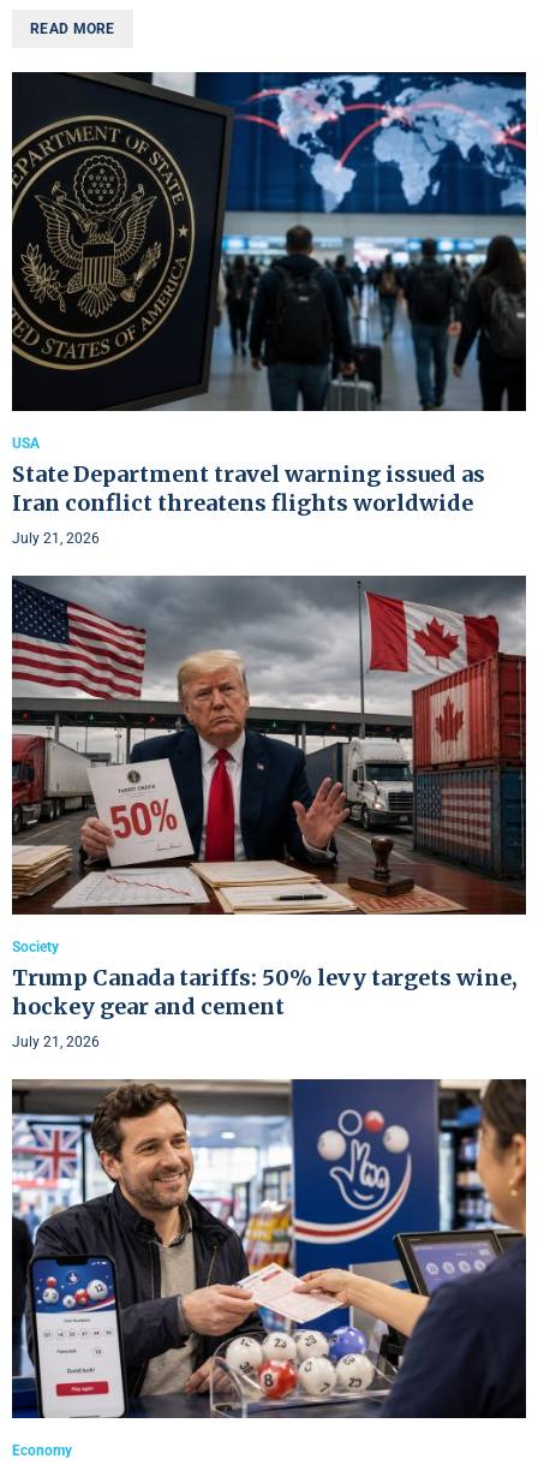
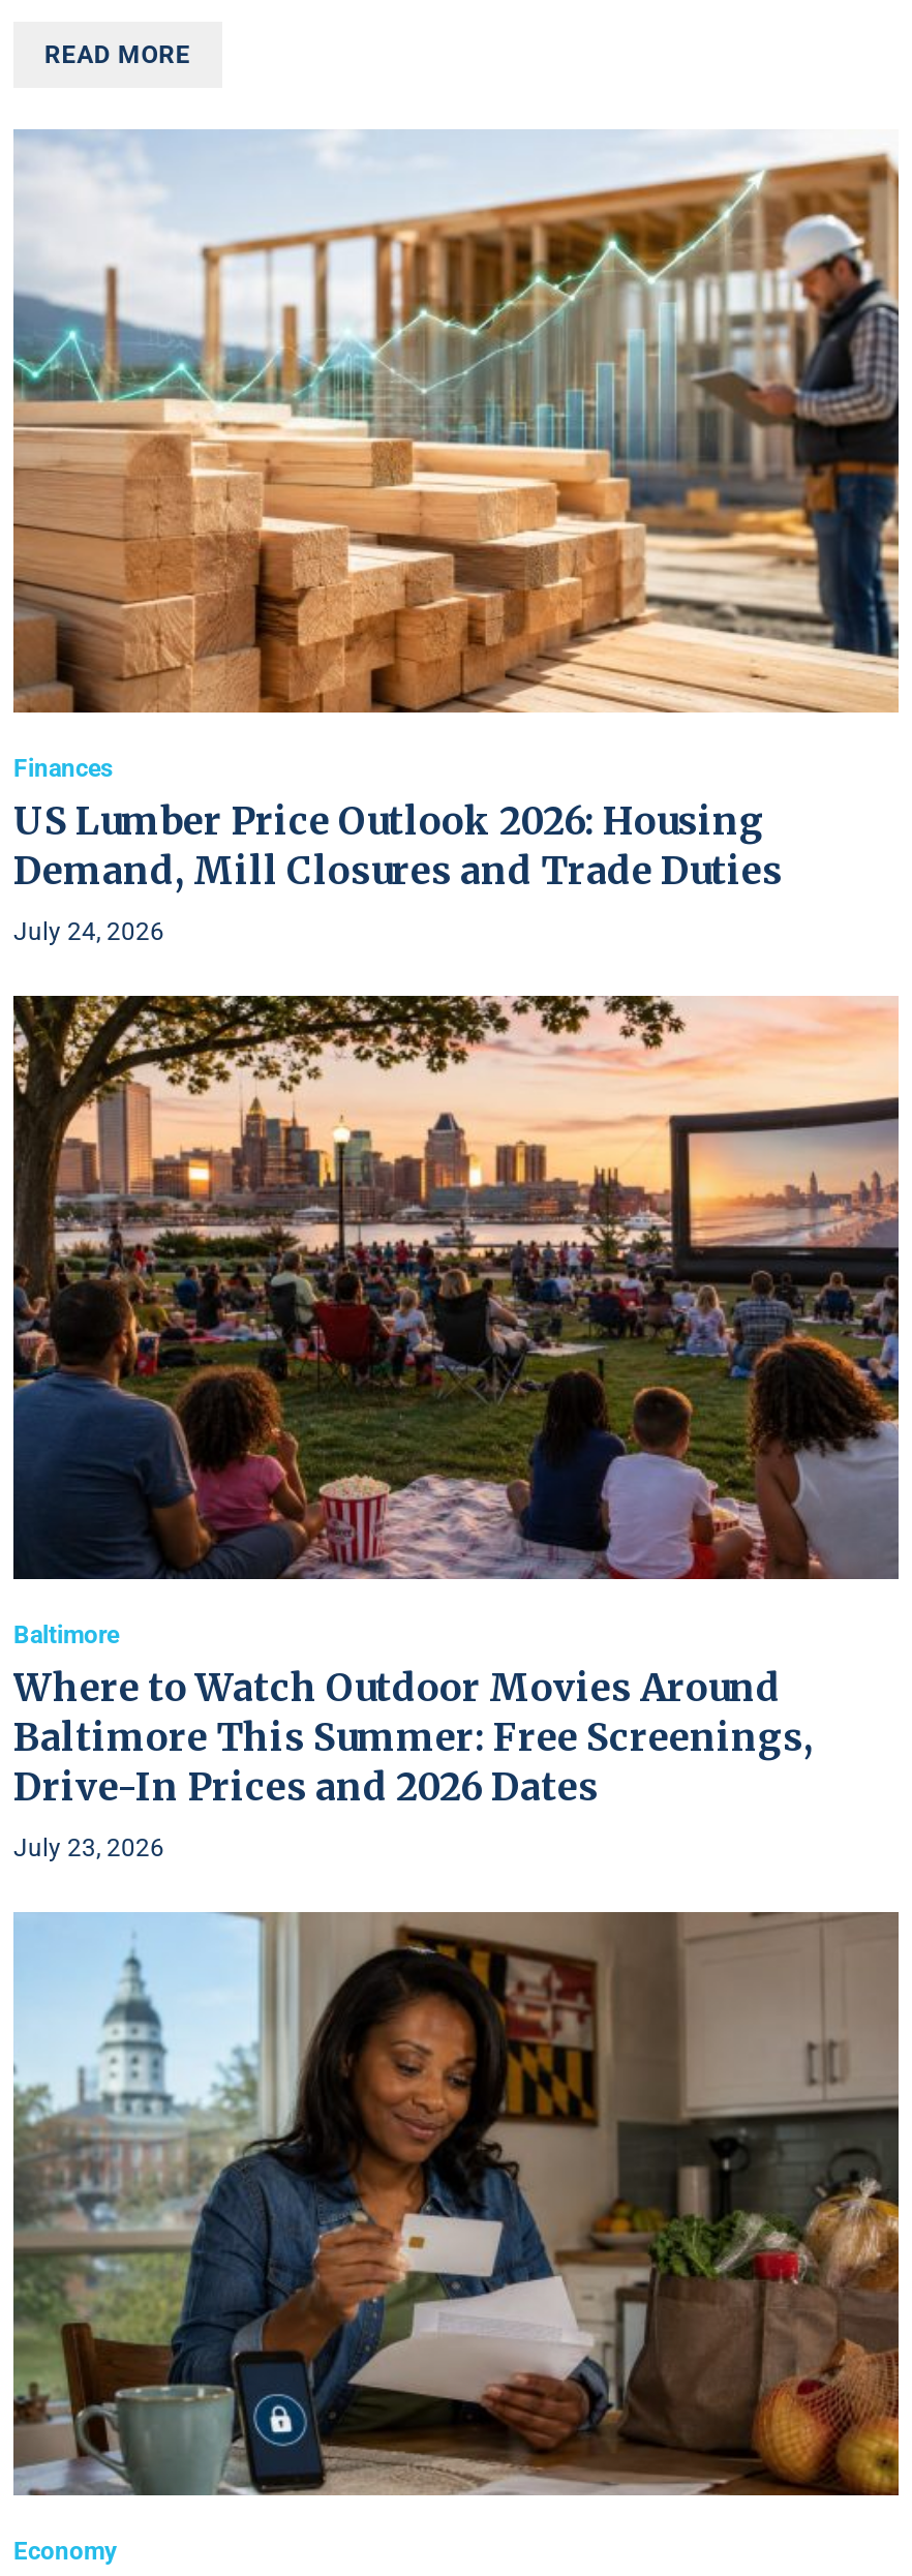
- [image]
- USA
- State Department travel warning issued as
- Iran conflict threatens flights worldwide
+ [image]
+ Finances
+ US Lumber Price Outlook 2026: Housing
+ Demand, Mill Closures and Trade Duties

- July 21, 2026
+ July 24, 2026

- [image]
- Society
- Trump Canada tariffs: 50% levy targets wine,
- hockey gear and cement
+ [image]
+ Baltimore
+ Where to Watch Outdoor Movies Around
+ Baltimore This Summer: Free Screenings,
+ Drive-In Prices and 2026 Dates

- July 21, 2026
+ July 23, 2026

- [image]
+ [image]
